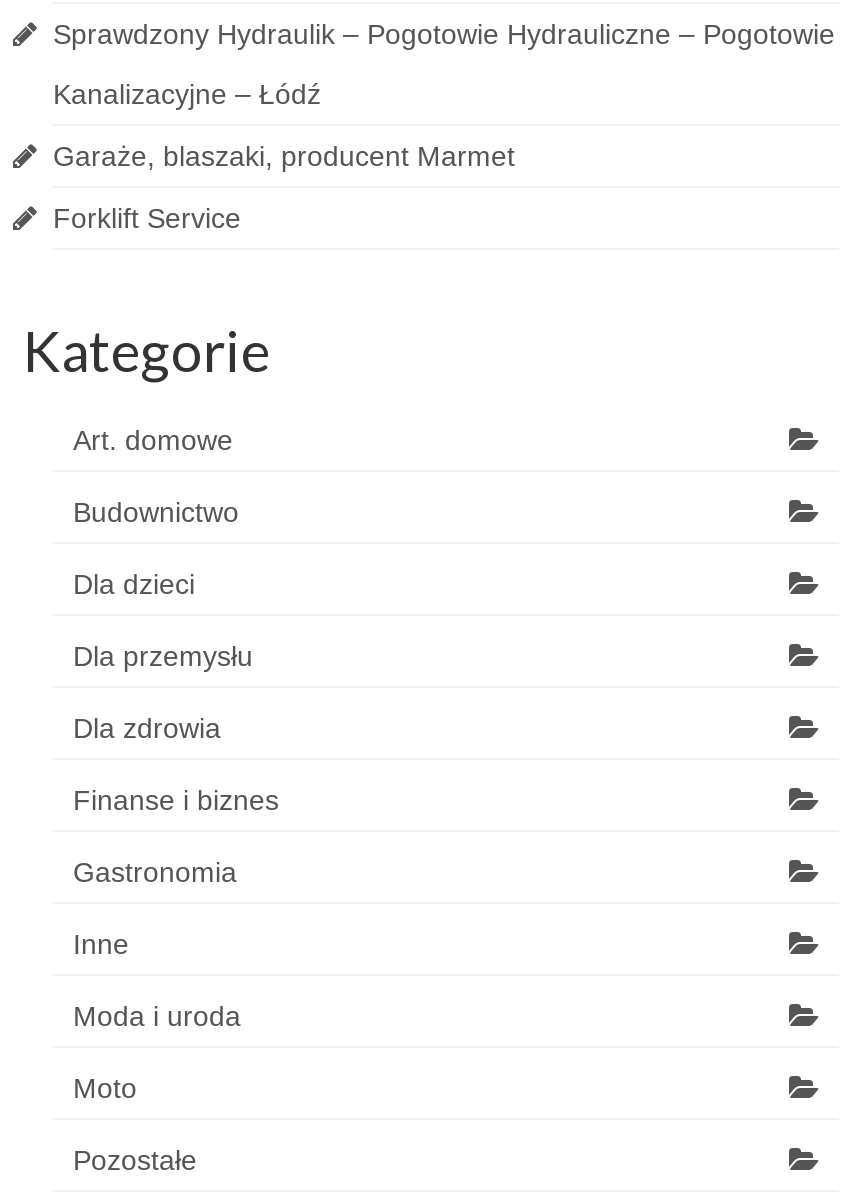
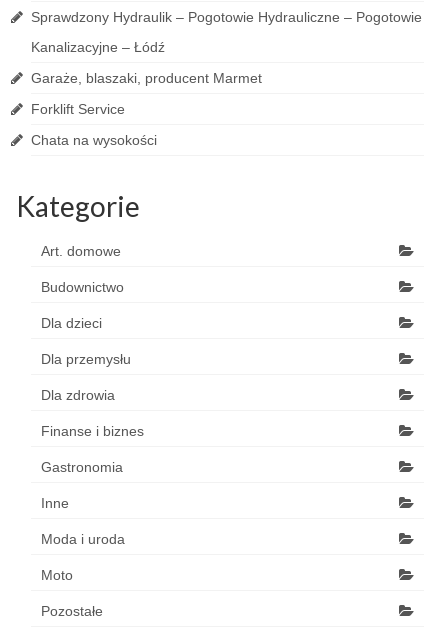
+ Chata na wysokości
